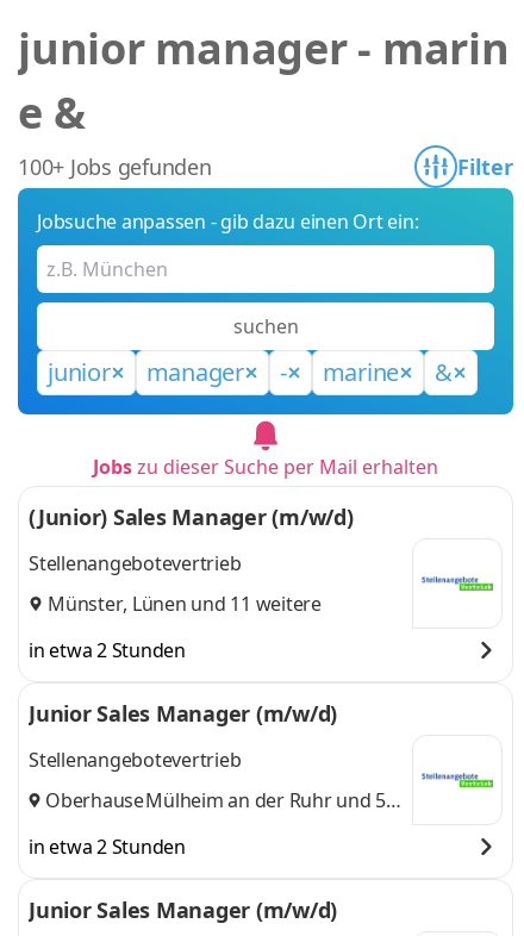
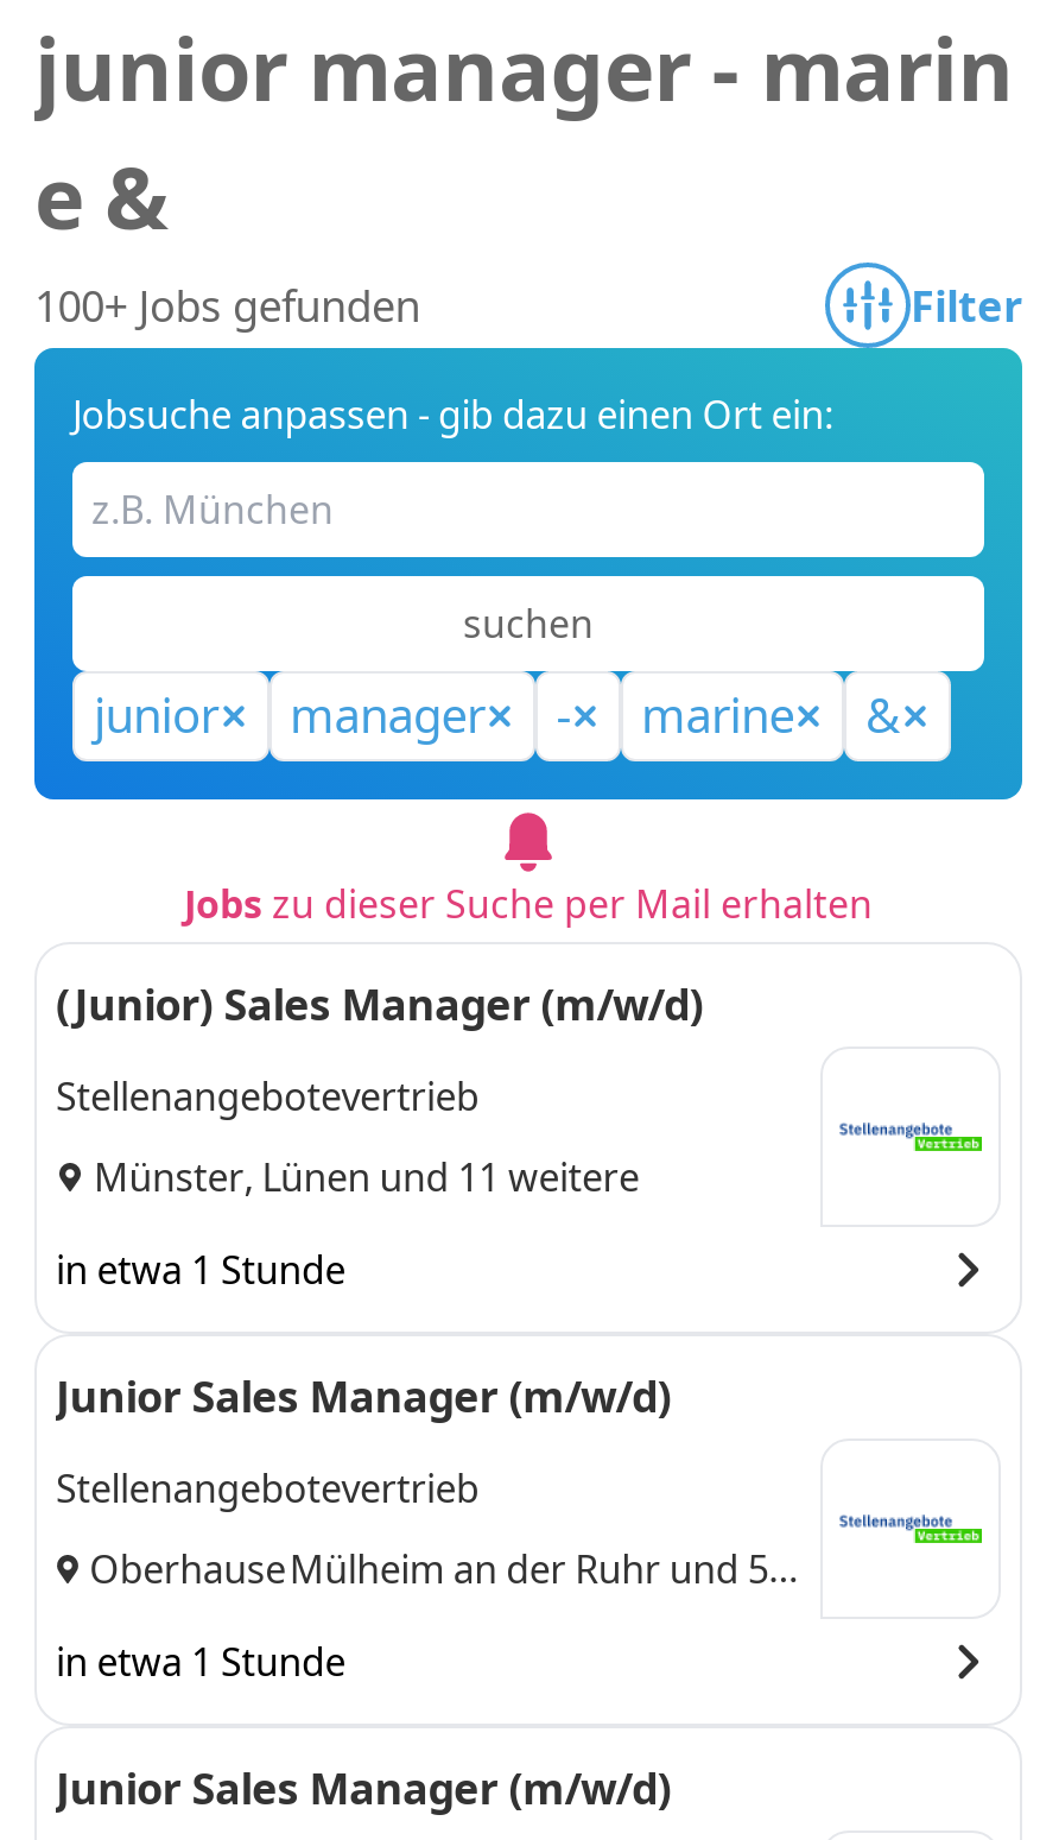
- in etwa 2 Stunden
+ in etwa 1 Stunde

- in etwa 2 Stunden
+ in etwa 1 Stunde
